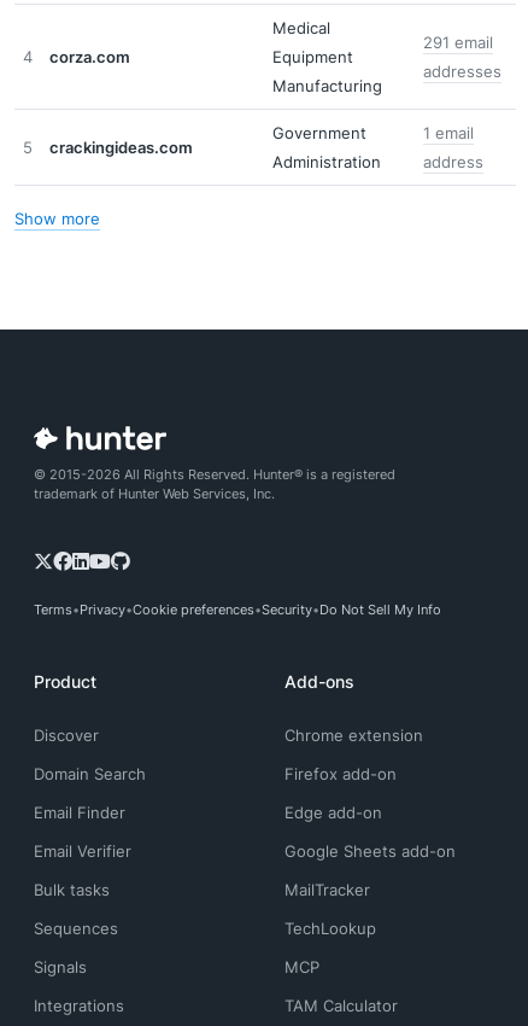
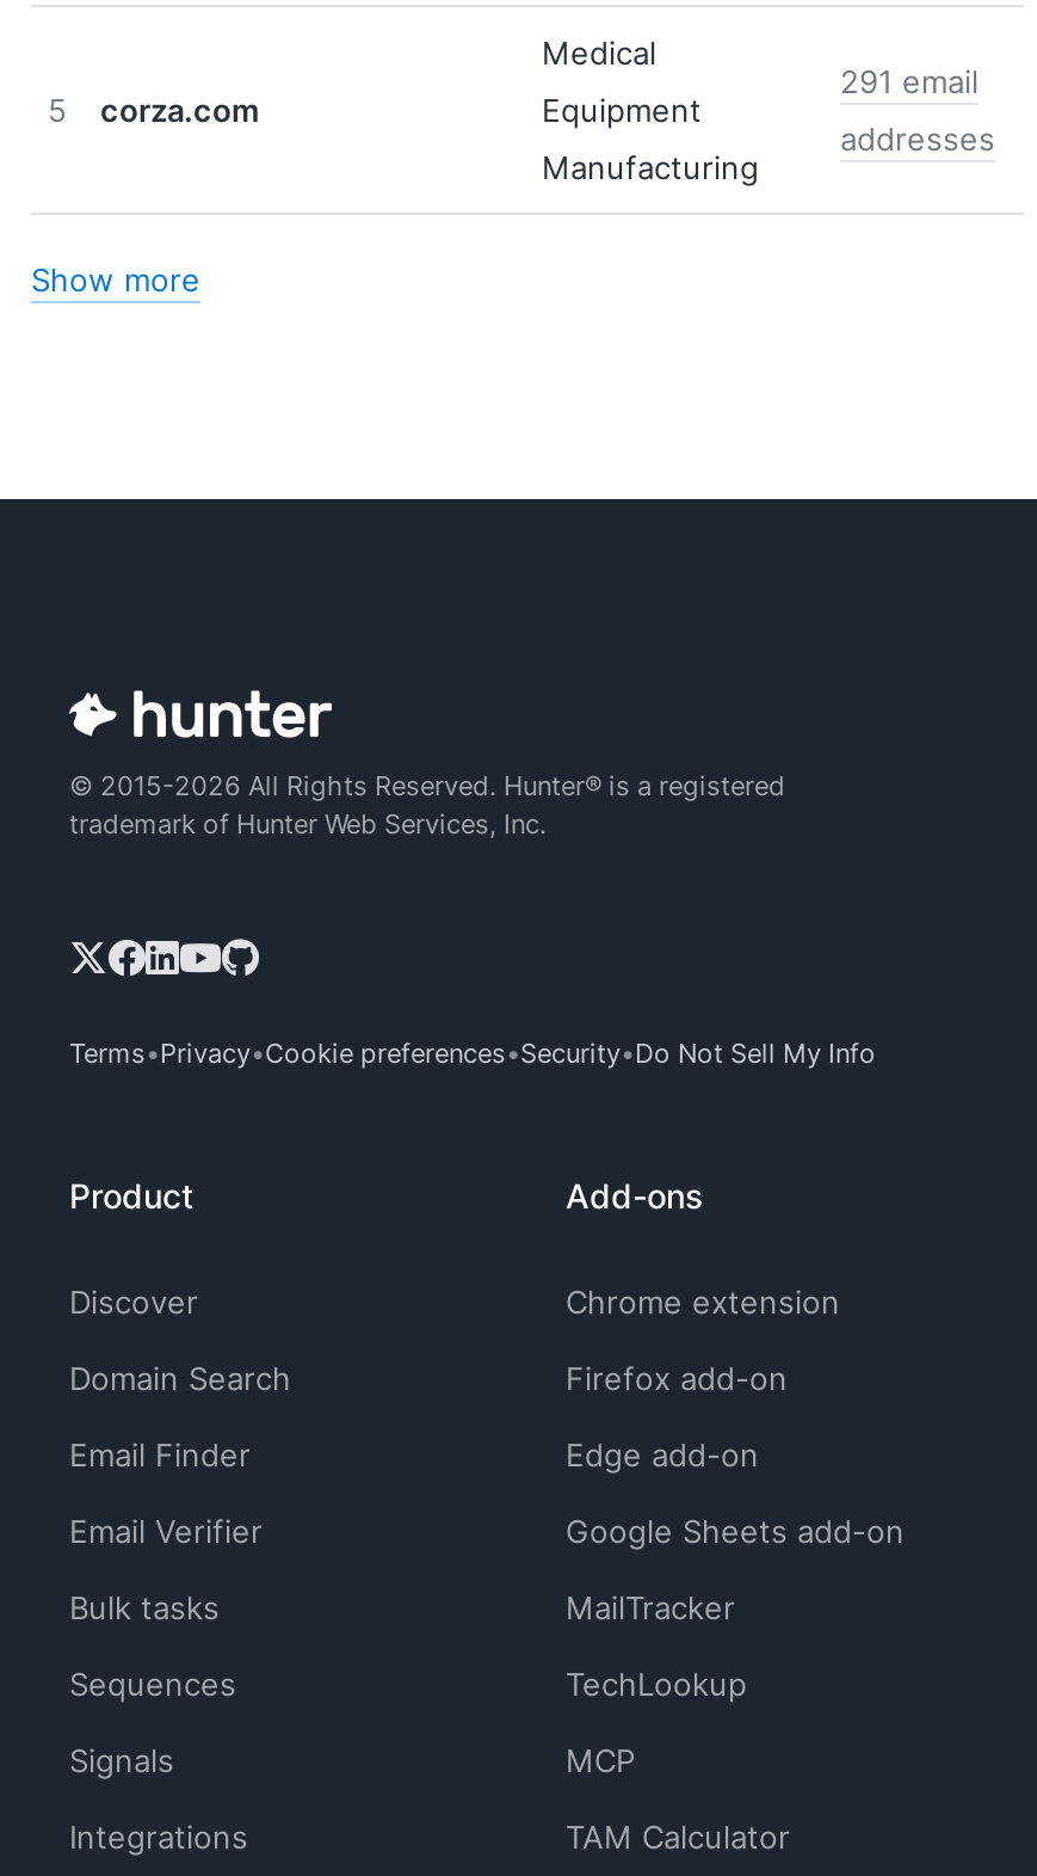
- 4 corza.com
+ 5 corza.com

- Government
- Administration

- 1 email
- address

- 5
- crackingideas.com
